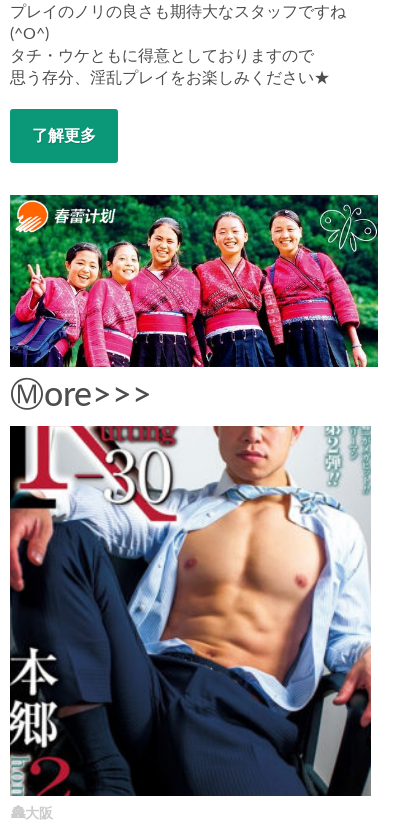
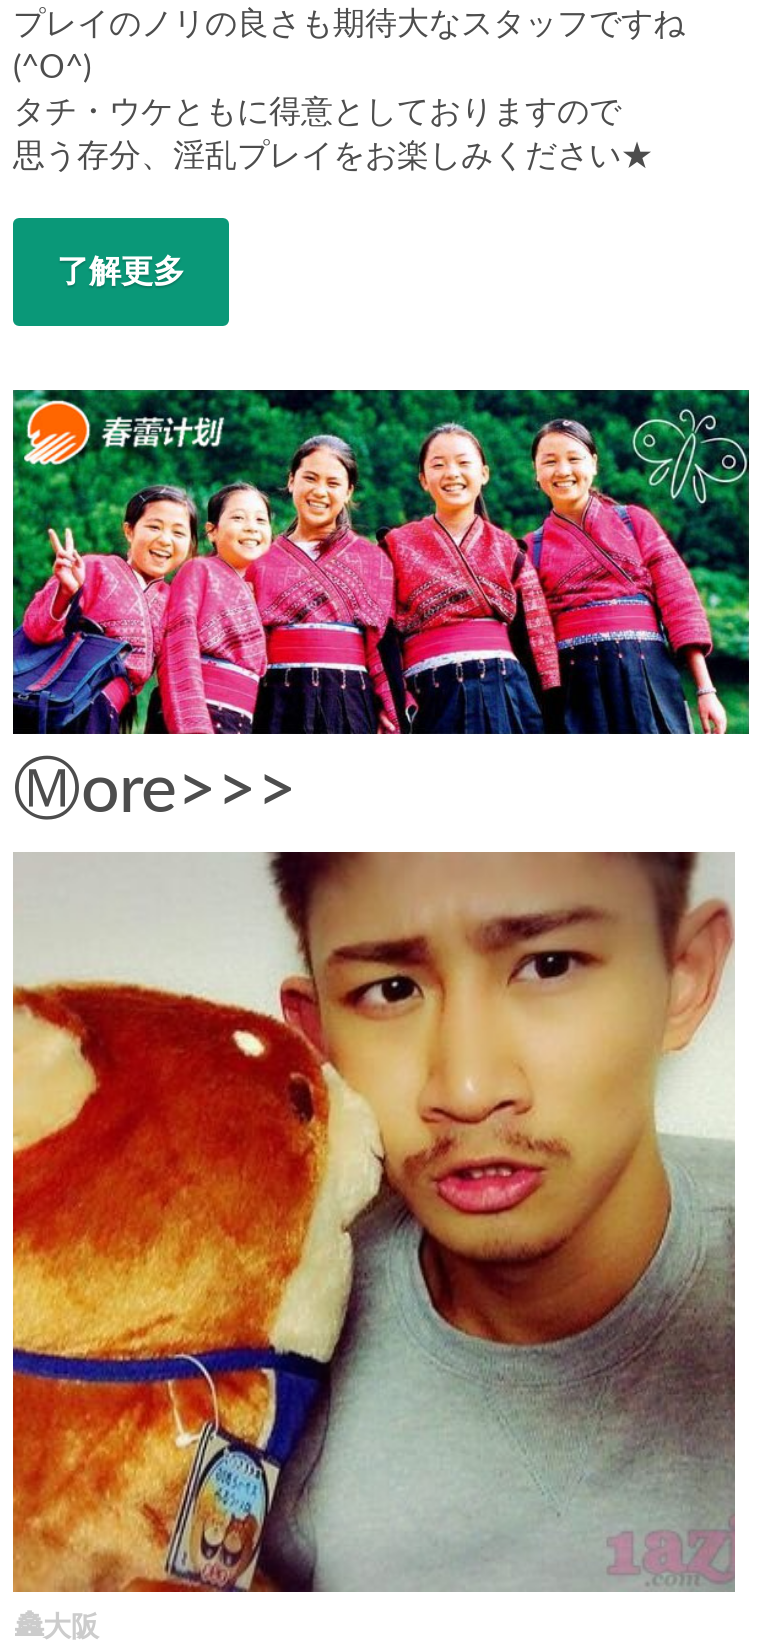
- [image]
+ [image]
